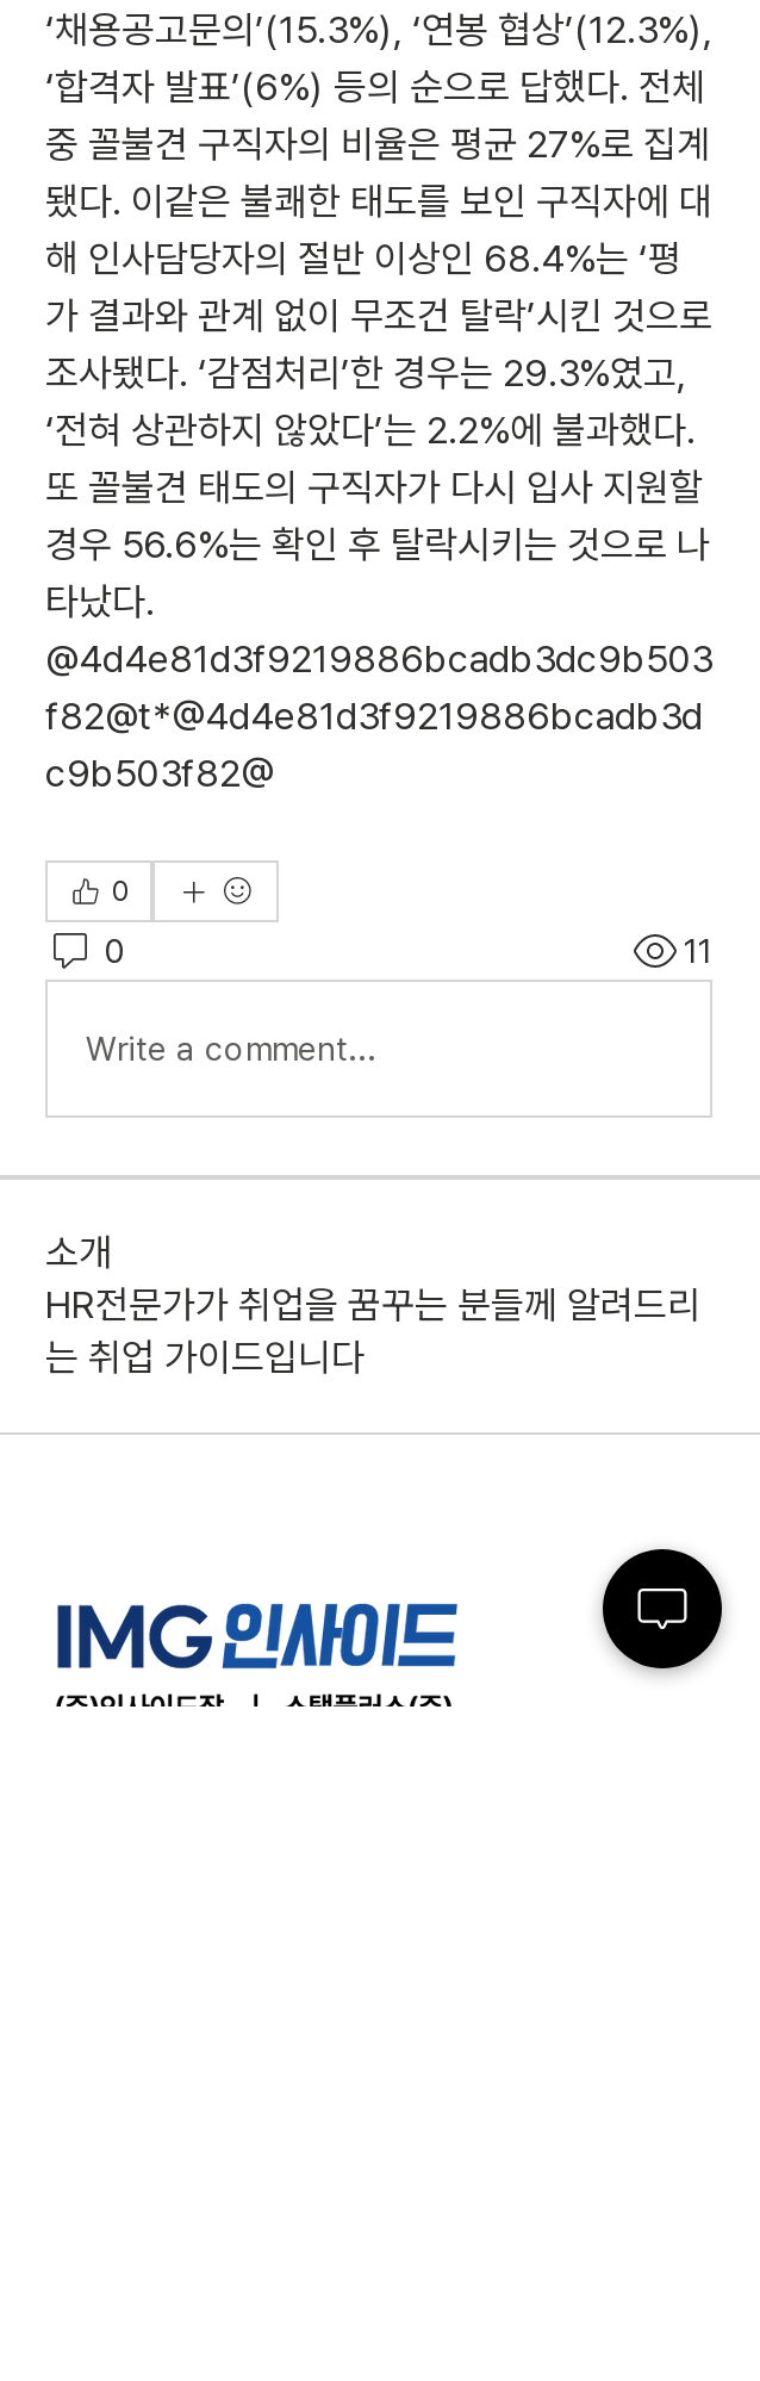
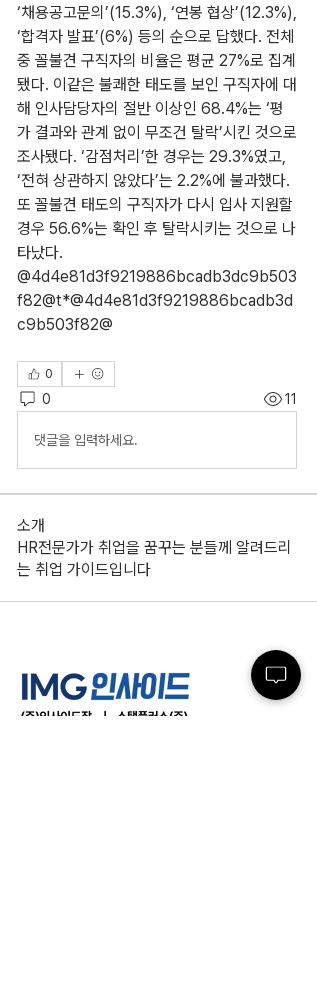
- Write a comment...
+ 댓글을 입력하세요.
